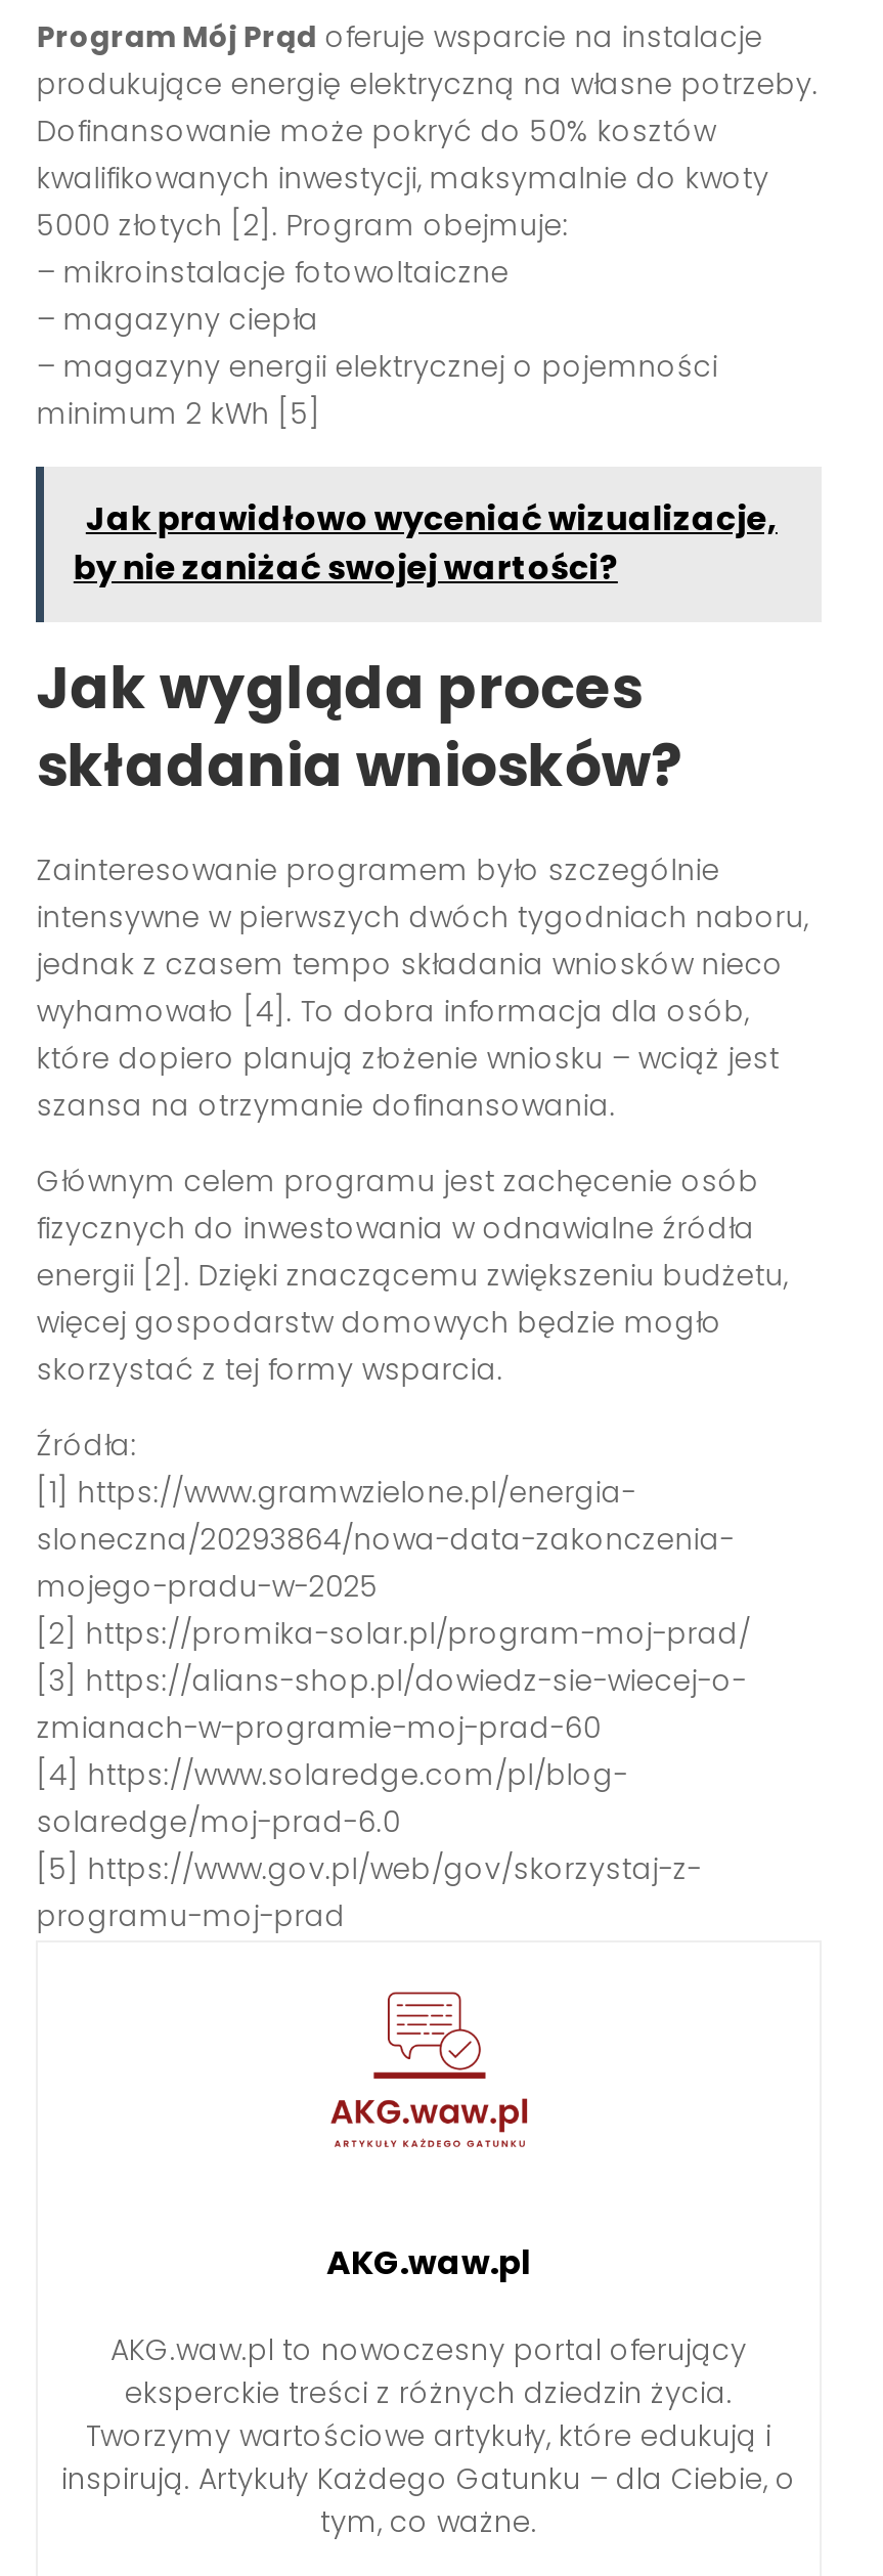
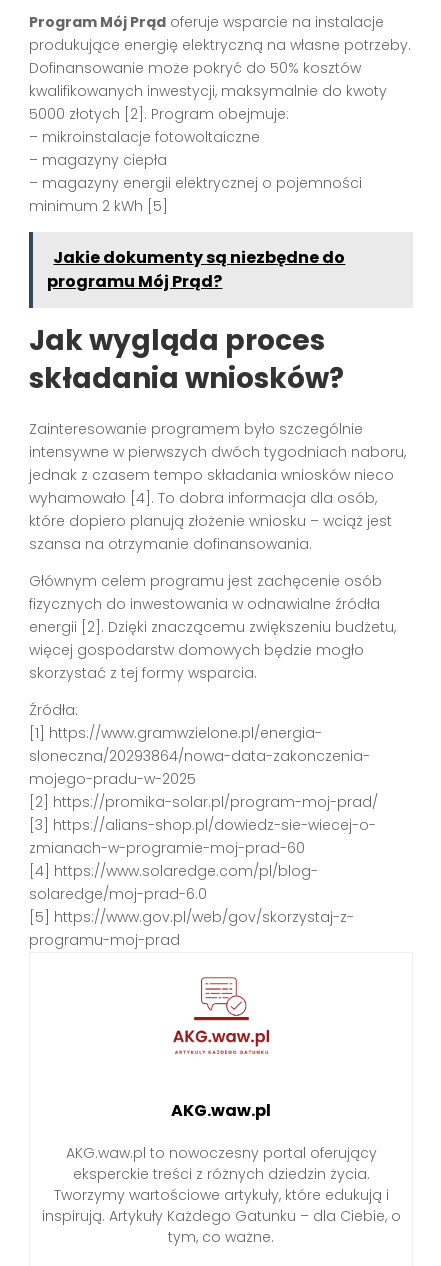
- Jak prawidłowo wyceniać wizualizacje,
- by nie zaniżać swojej wartości?
+ Jakie dokumenty są niezbędne do
+ programu Mój Prąd?
